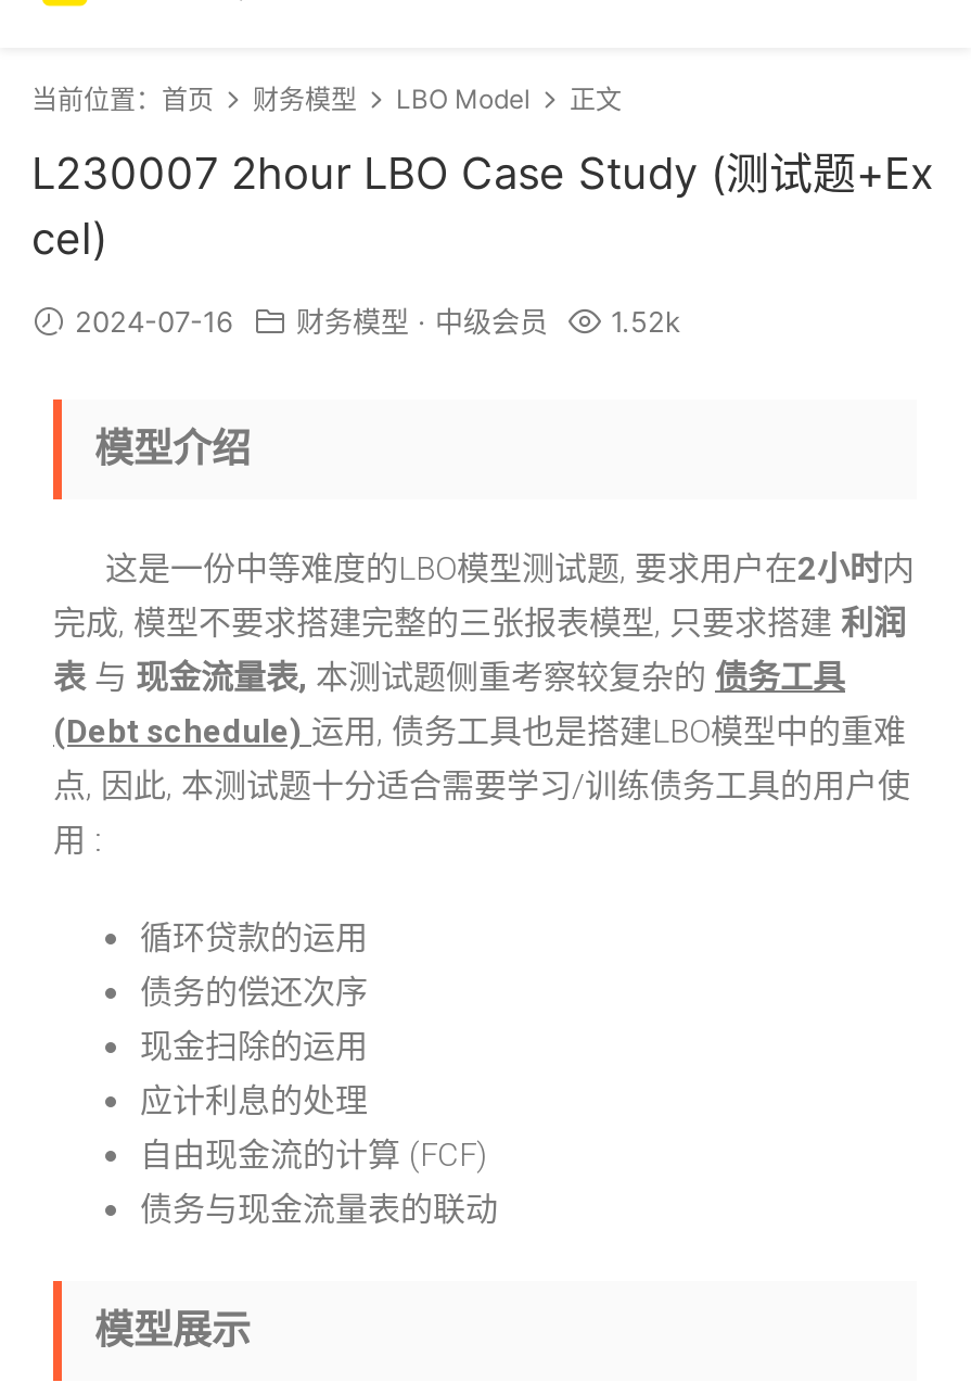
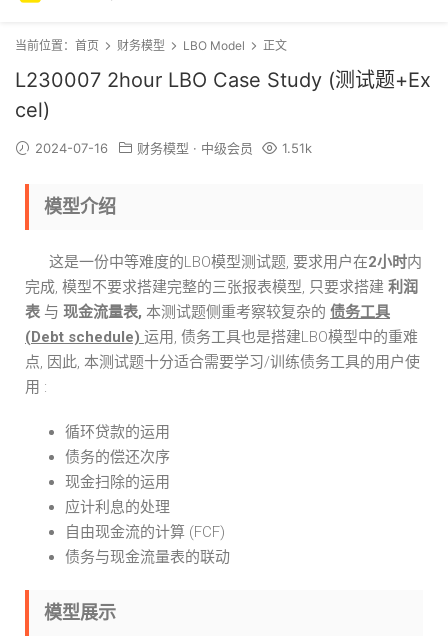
- 2024-07-16 财务模型·中级会员 1.52k
+ 2024-07-16 财务模型·中级会员 1.51k
